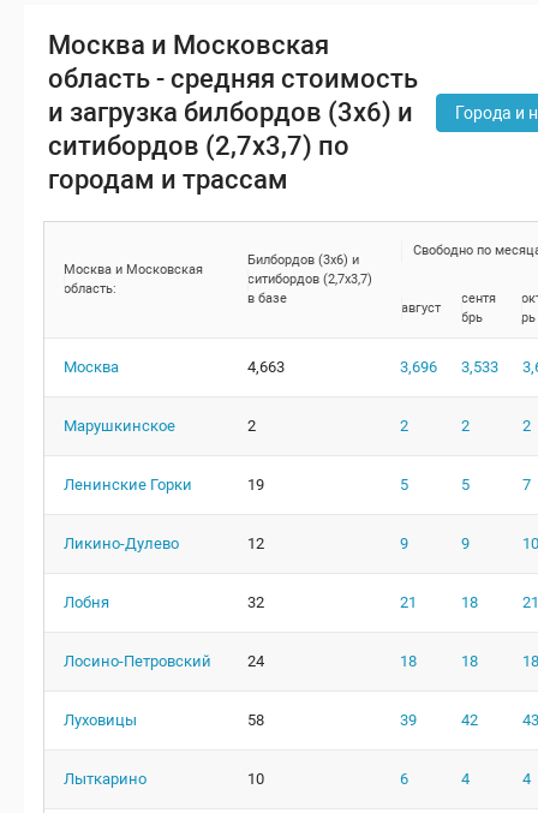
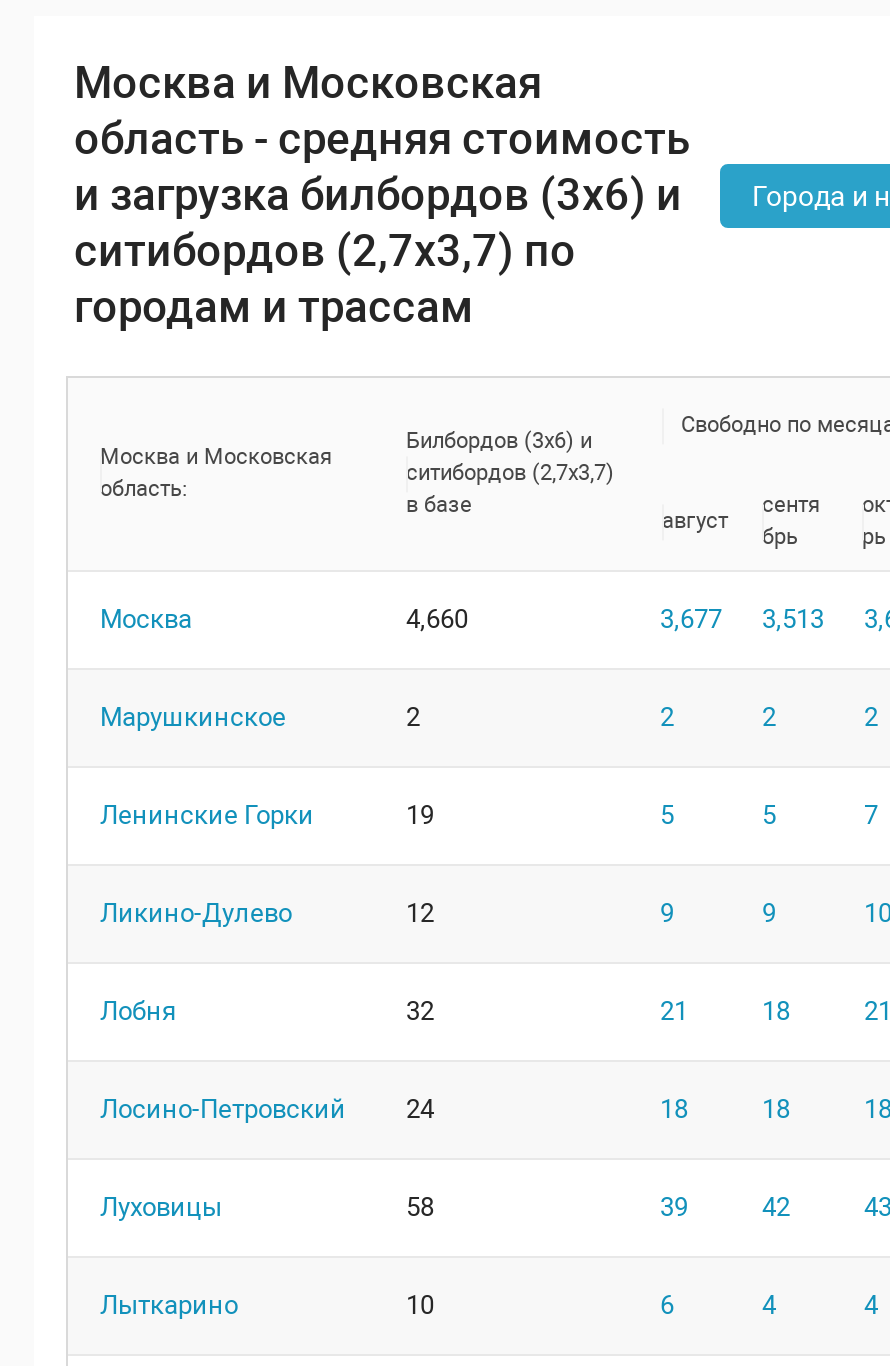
- 4,663
+ 4,660

- 3,696
+ 3,677

- 3,533
+ 3,513
